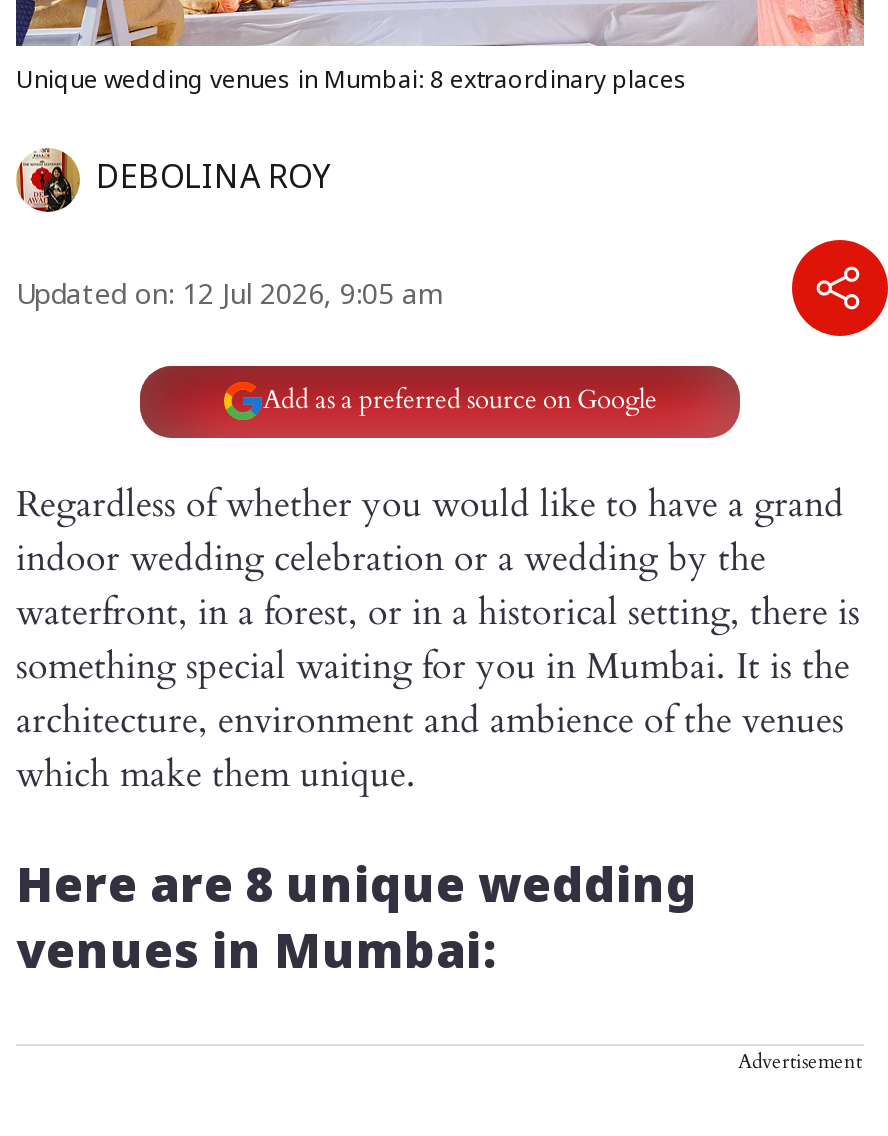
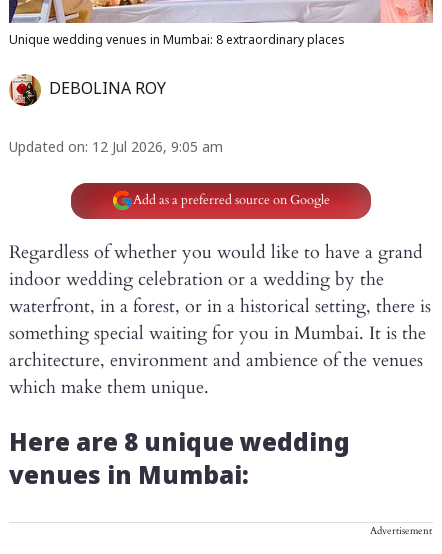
- [image]
